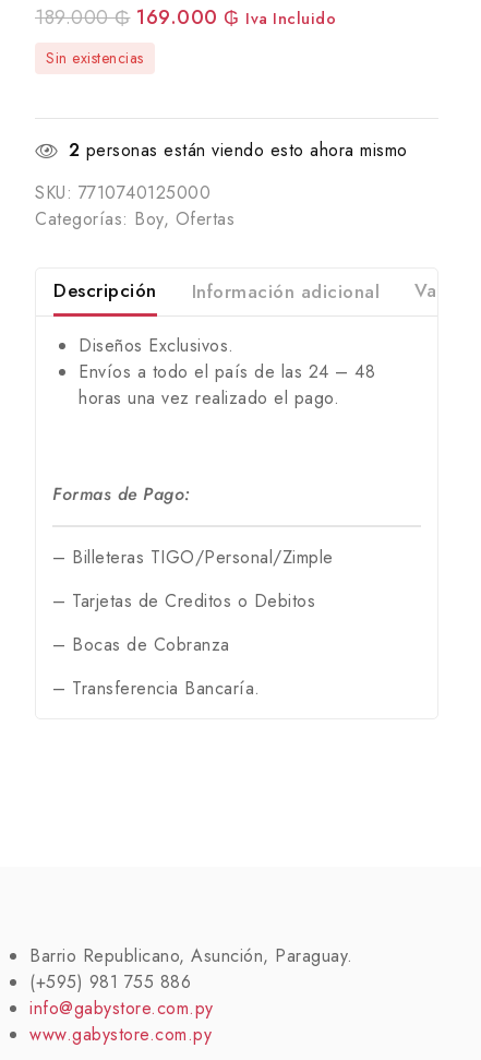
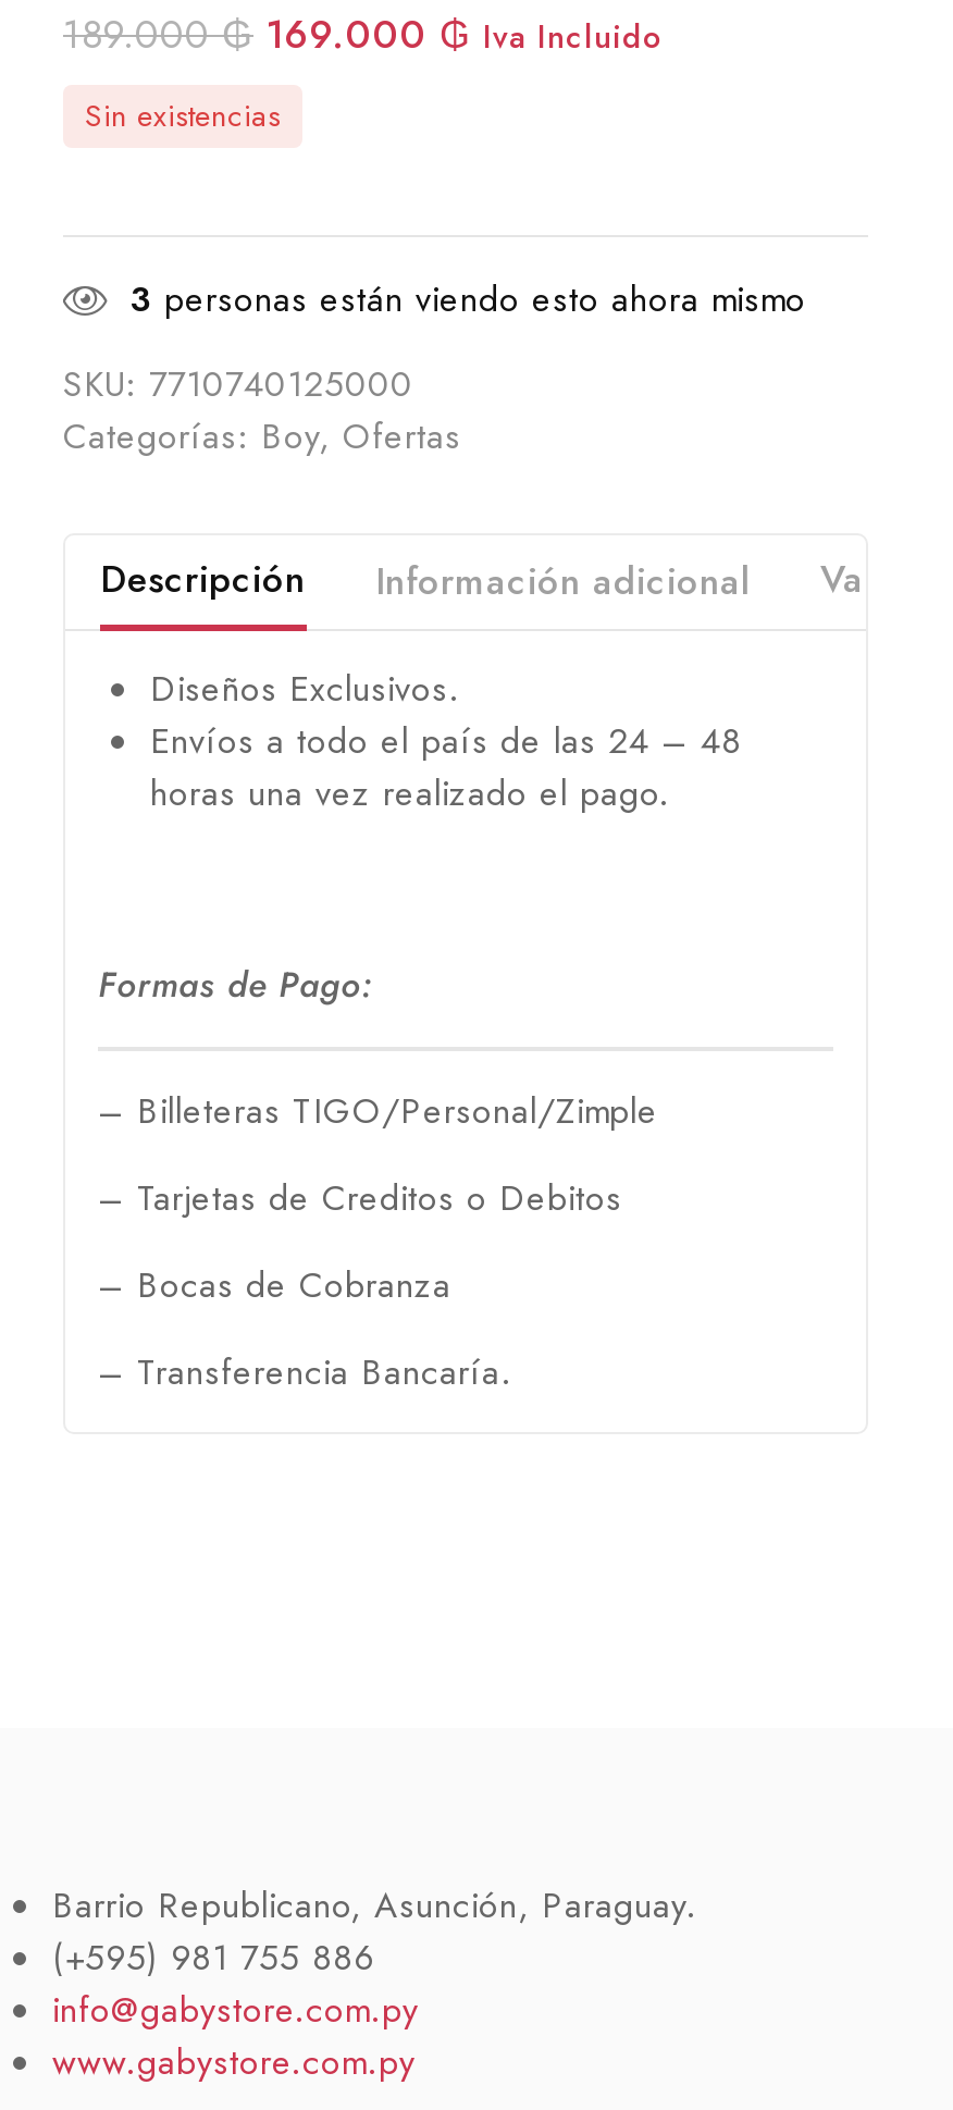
- 2 personas están viendo esto ahora mismo
+ 3 personas están viendo esto ahora mismo
